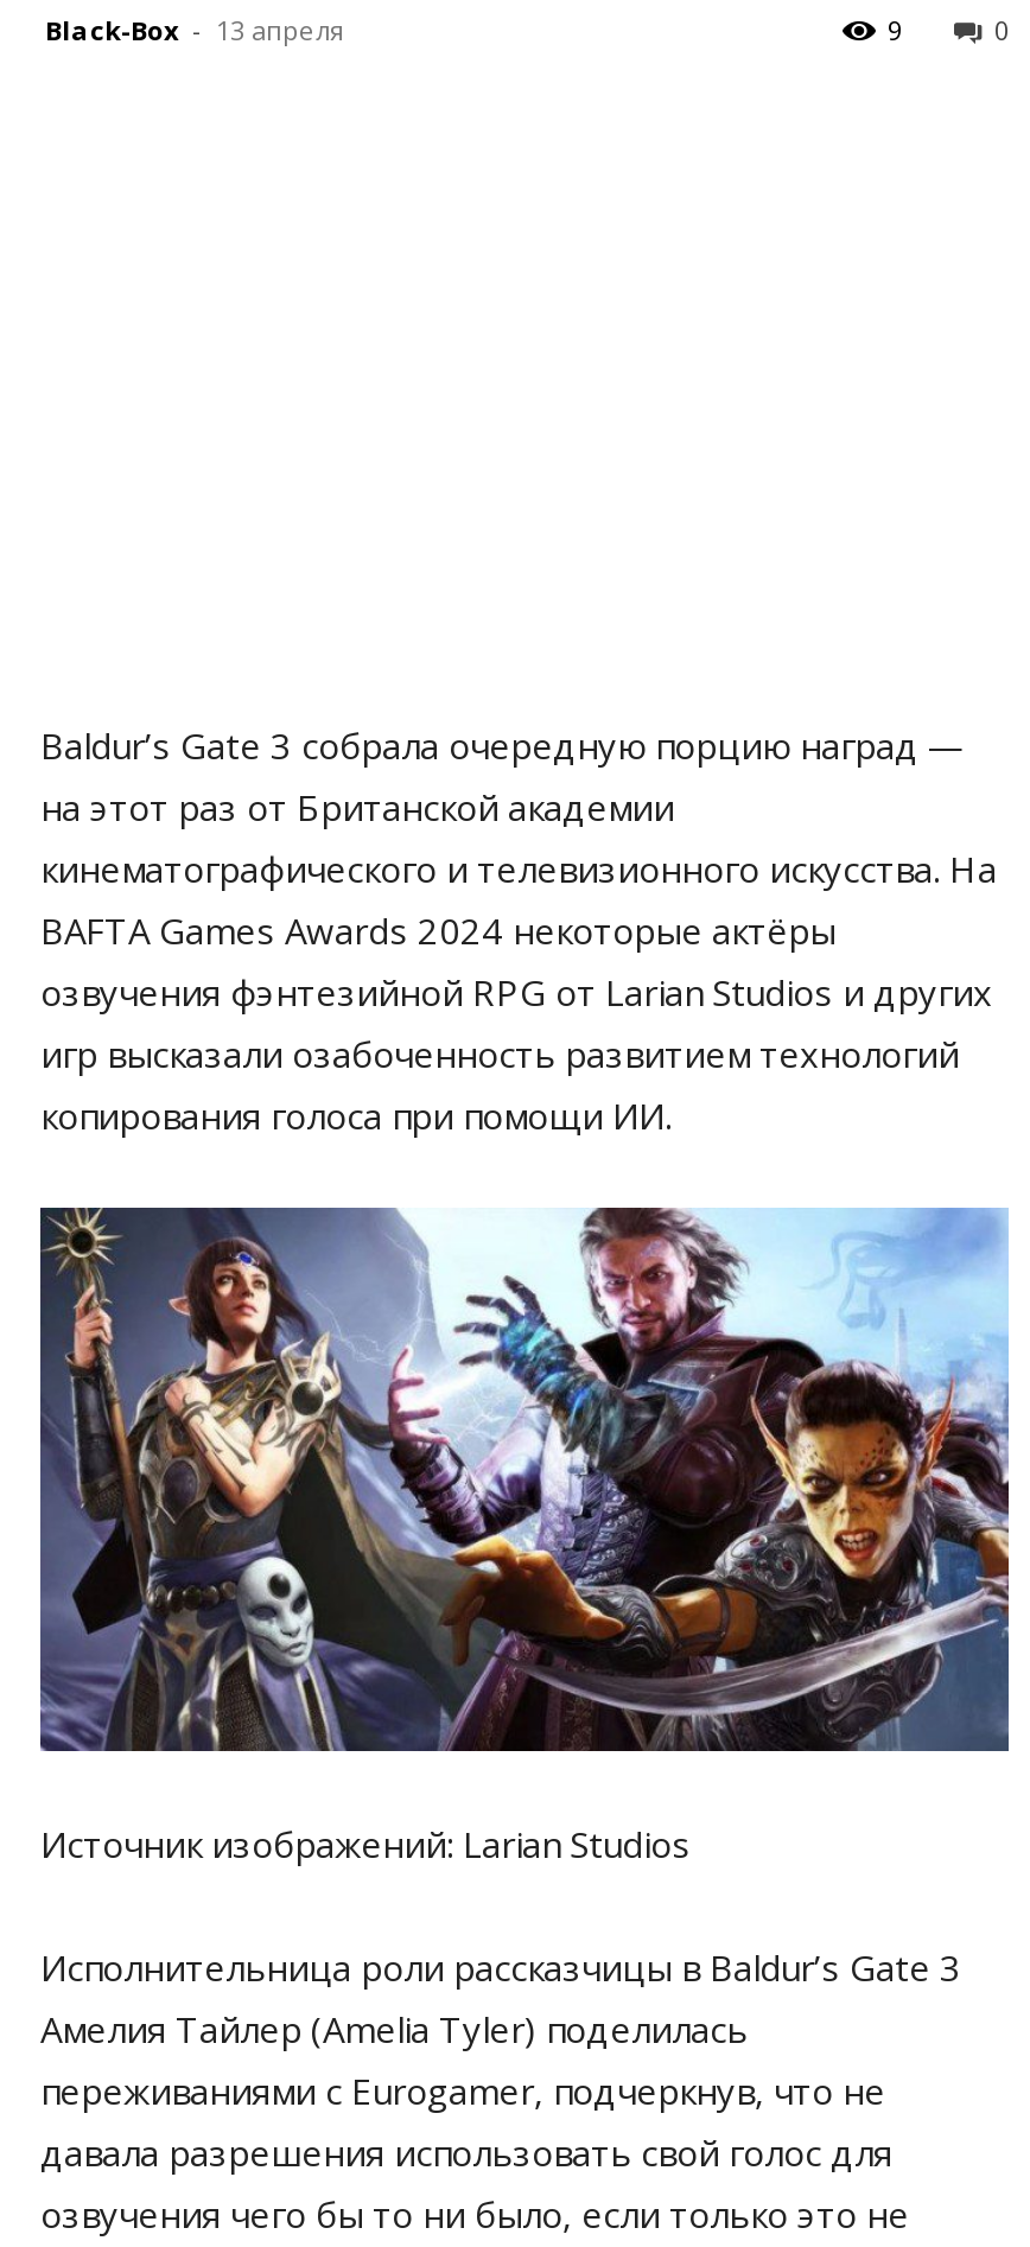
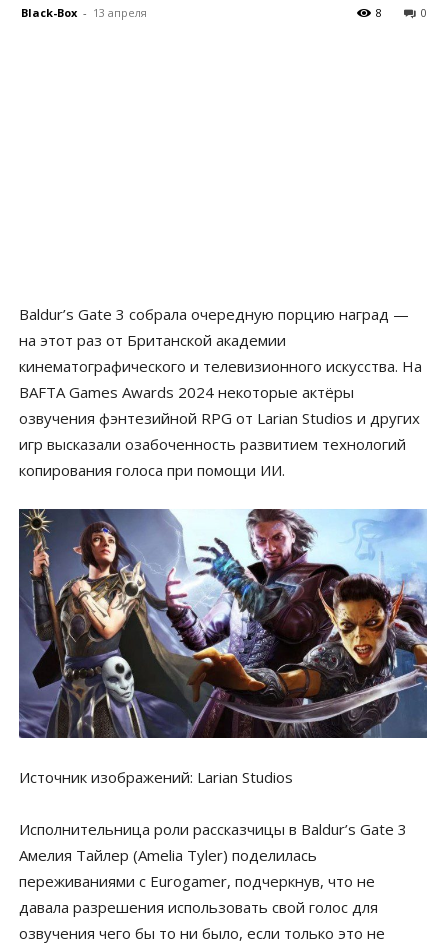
- 9
+ 8
